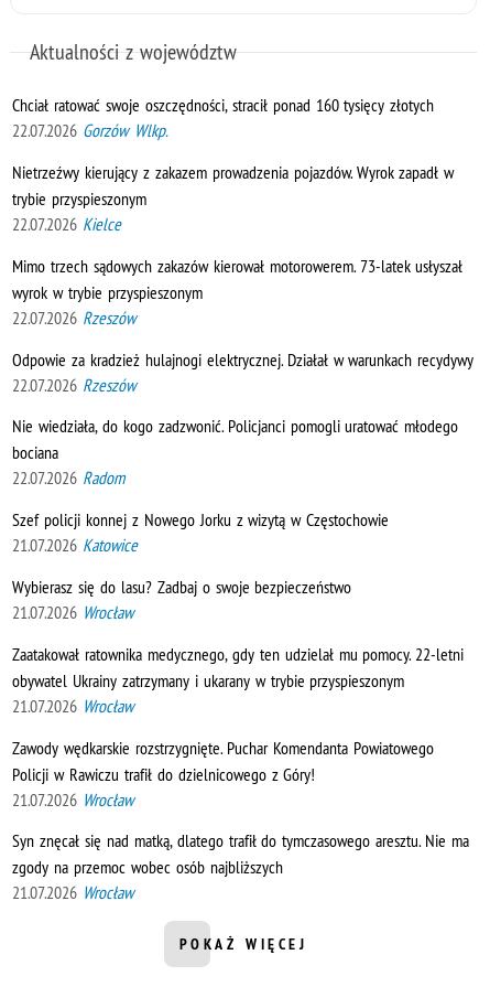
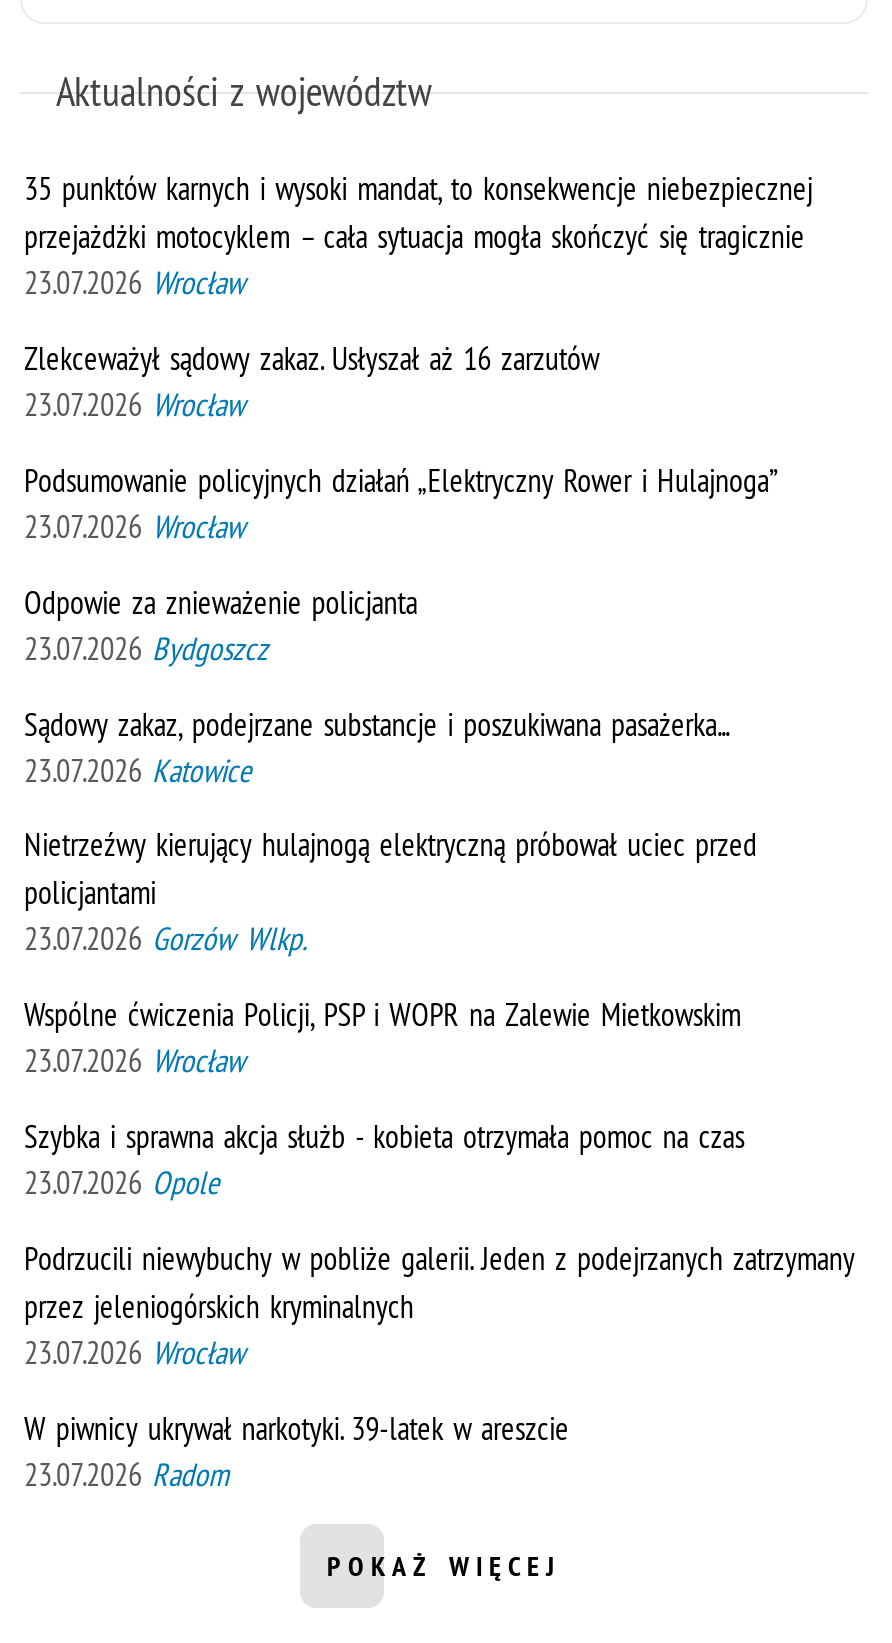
- Chciał ratować swoje oszczędności, stracił ponad 160 tysięcy złotych
- 22.07.2026 Gorzów Wlkp.
+ 35 punktów karnych i wysoki mandat, to konsekwencje niebezpiecznej
+ przejażdżki motocyklem – cała sytuacja mogła skończyć się tragicznie
+ 23.07.2026 Wrocław

- Nietrzeźwy kierujący z zakazem prowadzenia pojazdów. Wyrok zapadł w
- trybie przyspieszonym
- 22.07.2026 Kielce
+ Zlekceważył sądowy zakaz. Usłyszał aż 16 zarzutów
+ 23.07.2026 Wrocław

- Mimo trzech sądowych zakazów kierował motorowerem. 73-latek usłyszał
- wyrok w trybie przyspieszonym
- 22.07.2026 Rzeszów
+ Podsumowanie policyjnych działań „Elektryczny Rower i Hulajnoga”
+ 23.07.2026 Wrocław

- Odpowie za kradzież hulajnogi elektrycznej. Działał w warunkach recydywy
- 22.07.2026 Rzeszów
+ Odpowie za znieważenie policjanta
+ 23.07.2026 Bydgoszcz

- Nie wiedziała, do kogo zadzwonić. Policjanci pomogli uratować młodego
- bociana
- 22.07.2026 Radom
+ Sądowy zakaz, podejrzane substancje i poszukiwana pasażerka...
+ 23.07.2026 Katowice

- Szef policji konnej z Nowego Jorku z wizytą w Częstochowie
- 21.07.2026 Katowice
+ Nietrzeźwy kierujący hulajnogą elektryczną próbował uciec przed
+ policjantami
+ 23.07.2026 Gorzów Wlkp.

- Wybierasz się do lasu? Zadbaj o swoje bezpieczeństwo
- 21.07.2026 Wrocław
+ Wspólne ćwiczenia Policji, PSP i WOPR na Zalewie Mietkowskim
+ 23.07.2026 Wrocław

- Zaatakował ratownika medycznego, gdy ten udzielał mu pomocy. 22-letni
- obywatel Ukrainy zatrzymany i ukarany w trybie przyspieszonym
- 21.07.2026 Wrocław
+ Szybka i sprawna akcja służb - kobieta otrzymała pomoc na czas
+ 23.07.2026 Opole

- Zawody wędkarskie rozstrzygnięte. Puchar Komendanta Powiatowego
- Policji w Rawiczu trafił do dzielnicowego z Góry!
- 21.07.2026 Wrocław
+ Podrzucili niewybuchy w pobliże galerii. Jeden z podejrzanych zatrzymany
+ przez jeleniogórskich kryminalnych
+ 23.07.2026 Wrocław

- Syn znęcał się nad matką, dlatego trafił do tymczasowego aresztu. Nie ma
- zgody na przemoc wobec osób najbliższych
- 21.07.2026 Wrocław
+ W piwnicy ukrywał narkotyki. 39‑latek w areszcie
+ 23.07.2026 Radom
